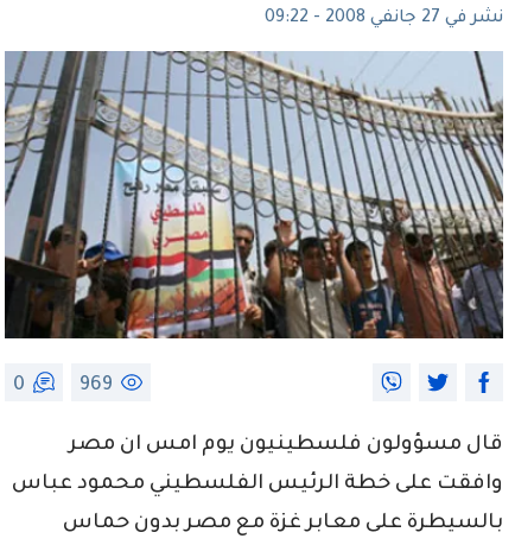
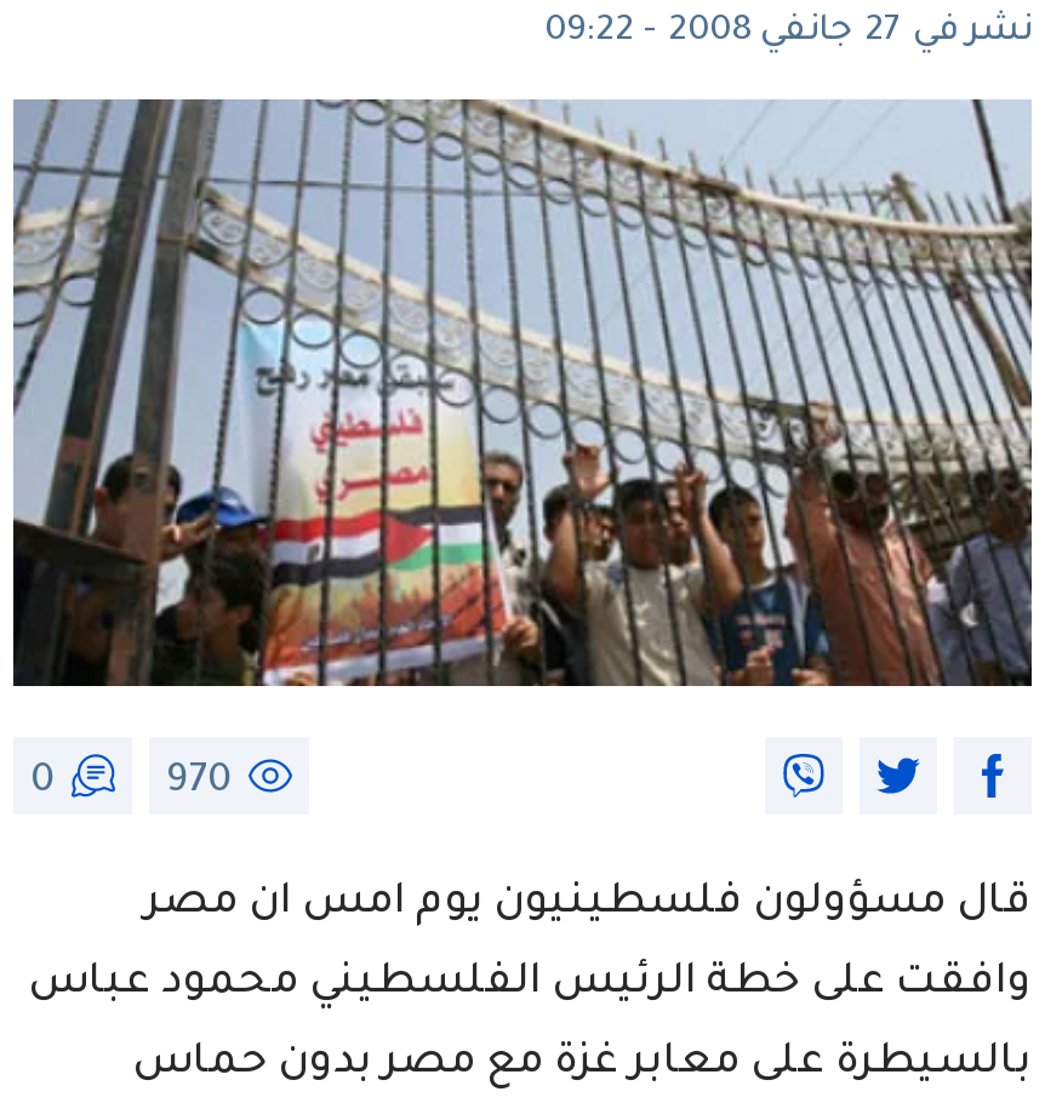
- 969
+ 970
